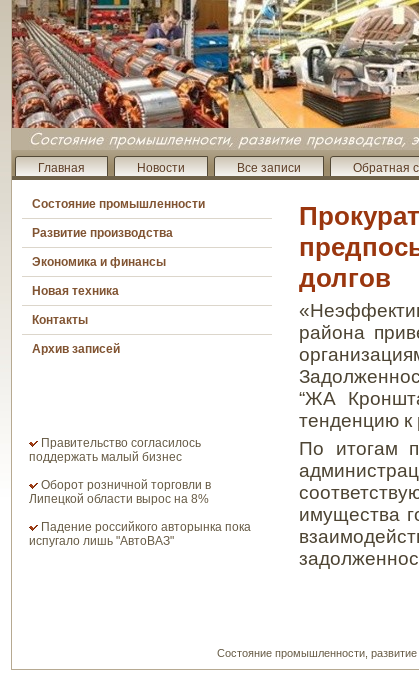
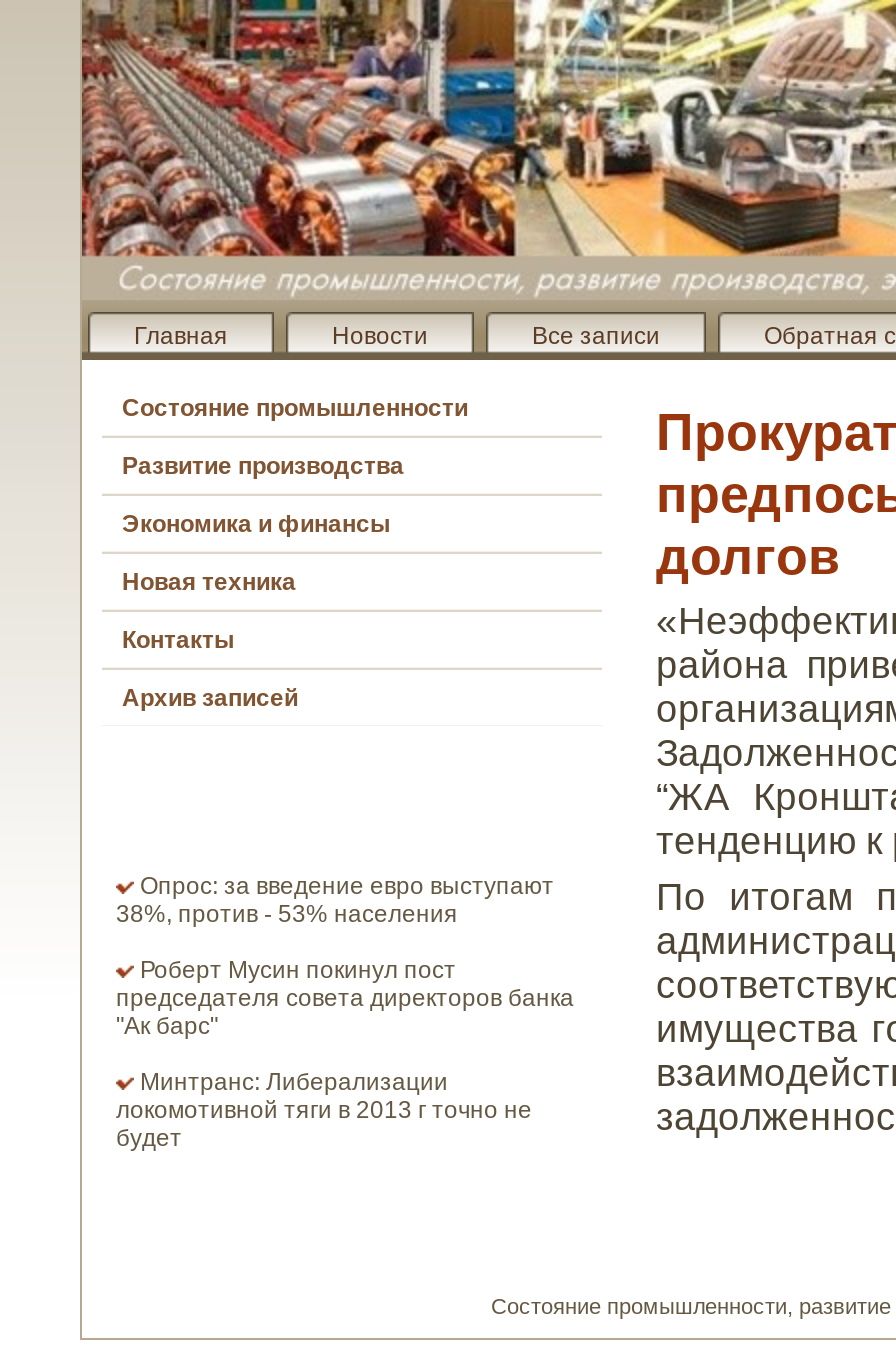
- Правительство согласилось
- поддержать малый бизнес
+ Опрос: за введение евро выступают
+ 38%, против - 53% населения

- Оборот розничной торговли в
- Липецкой области вырос на 8%
+ Роберт Мусин покинул пост
+ председателя совета директоров банка
+ "Ак барс"

- Падение российкого авторынка пока
- испугало лишь "АвтоВАЗ"
+ Минтранс: Либерализации
+ локомотивной тяги в 2013 г точно не
+ будет
